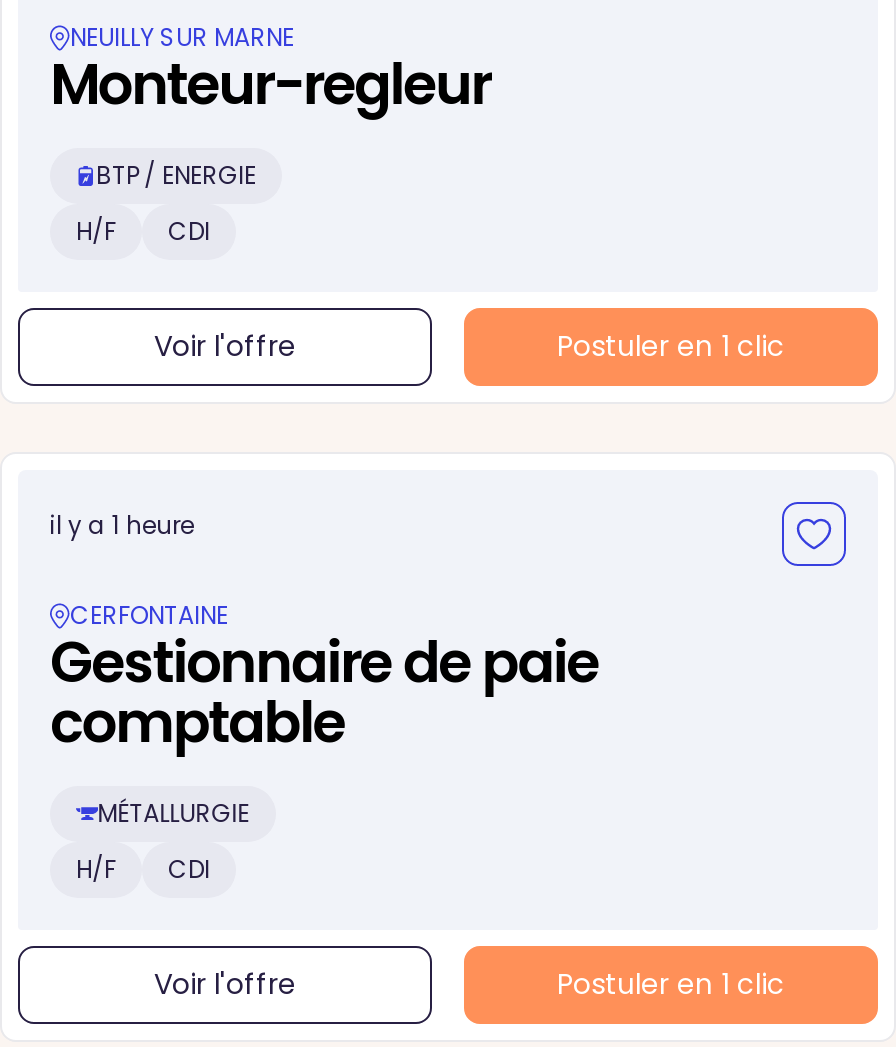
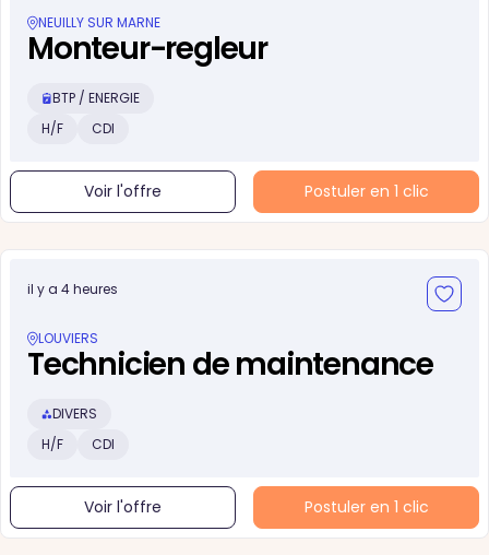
- il y a 1 heure
+ il y a 4 heures

- CERFONTAINE
- Gestionnaire de paie
- comptable
- MÉTALLURGIE
+ LOUVIERS
+ Technicien de maintenance
+ DIVERS
